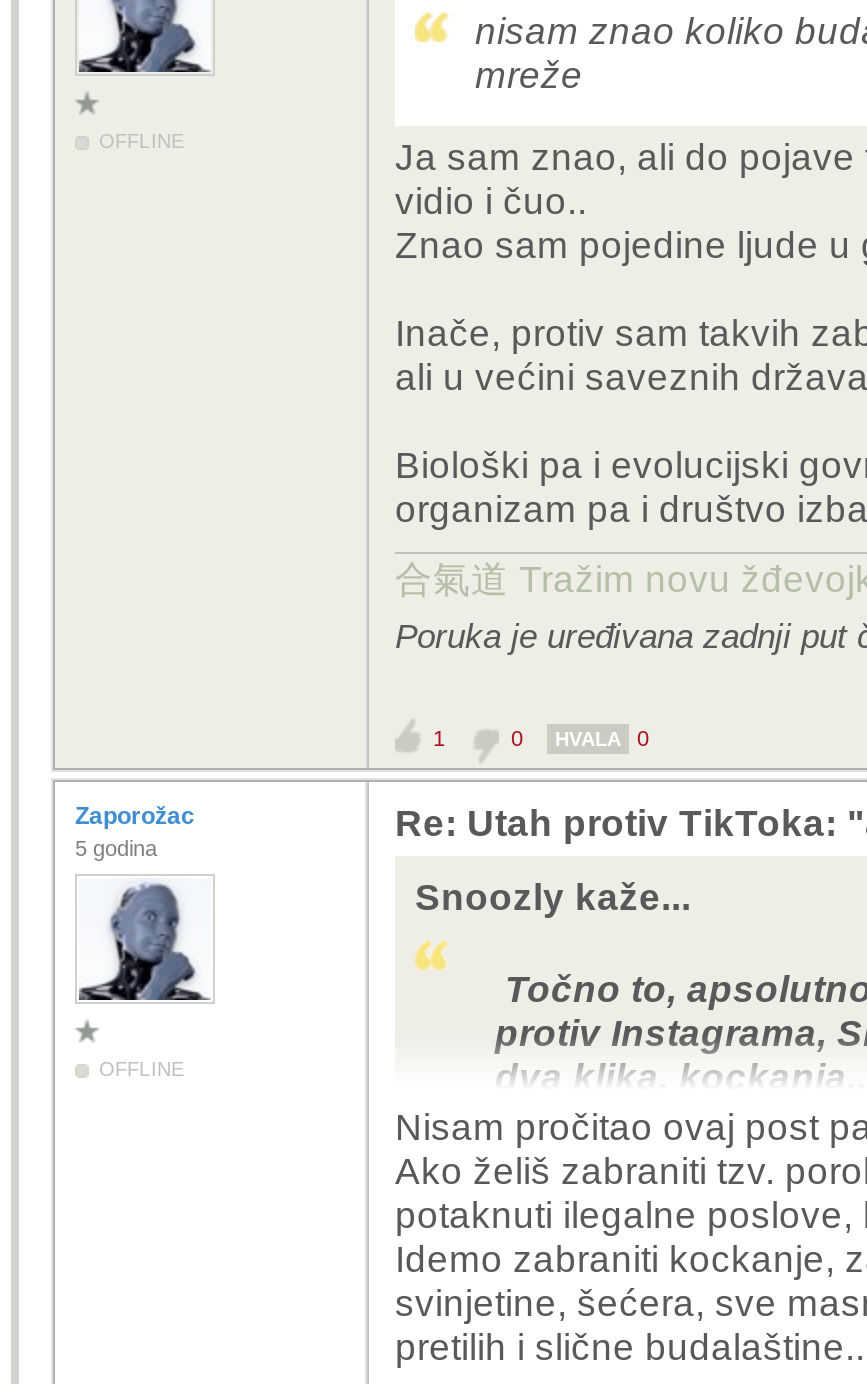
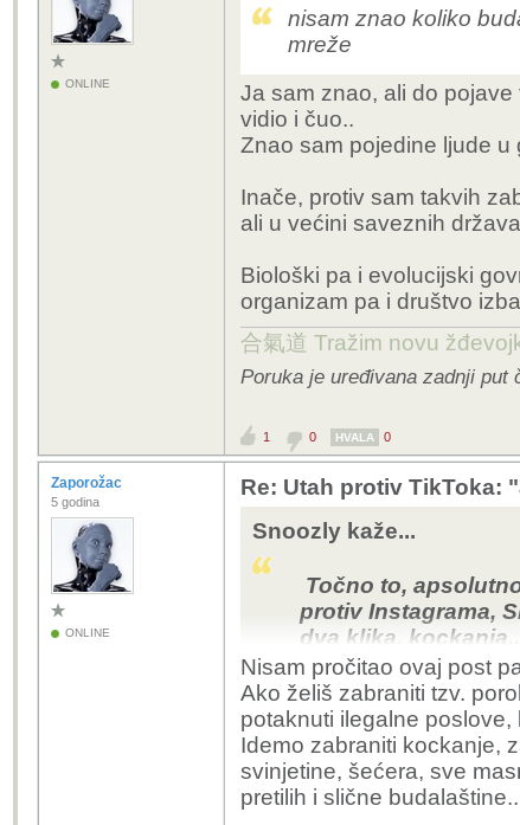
- OFFLINE
+ ONLINE

- OFFLINE
+ ONLINE
